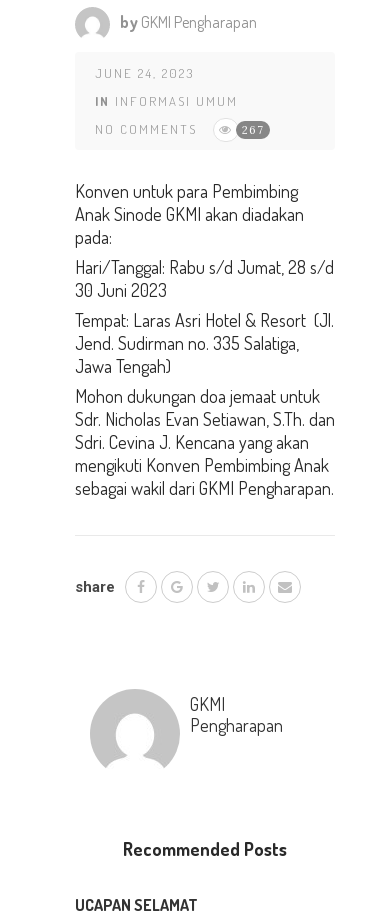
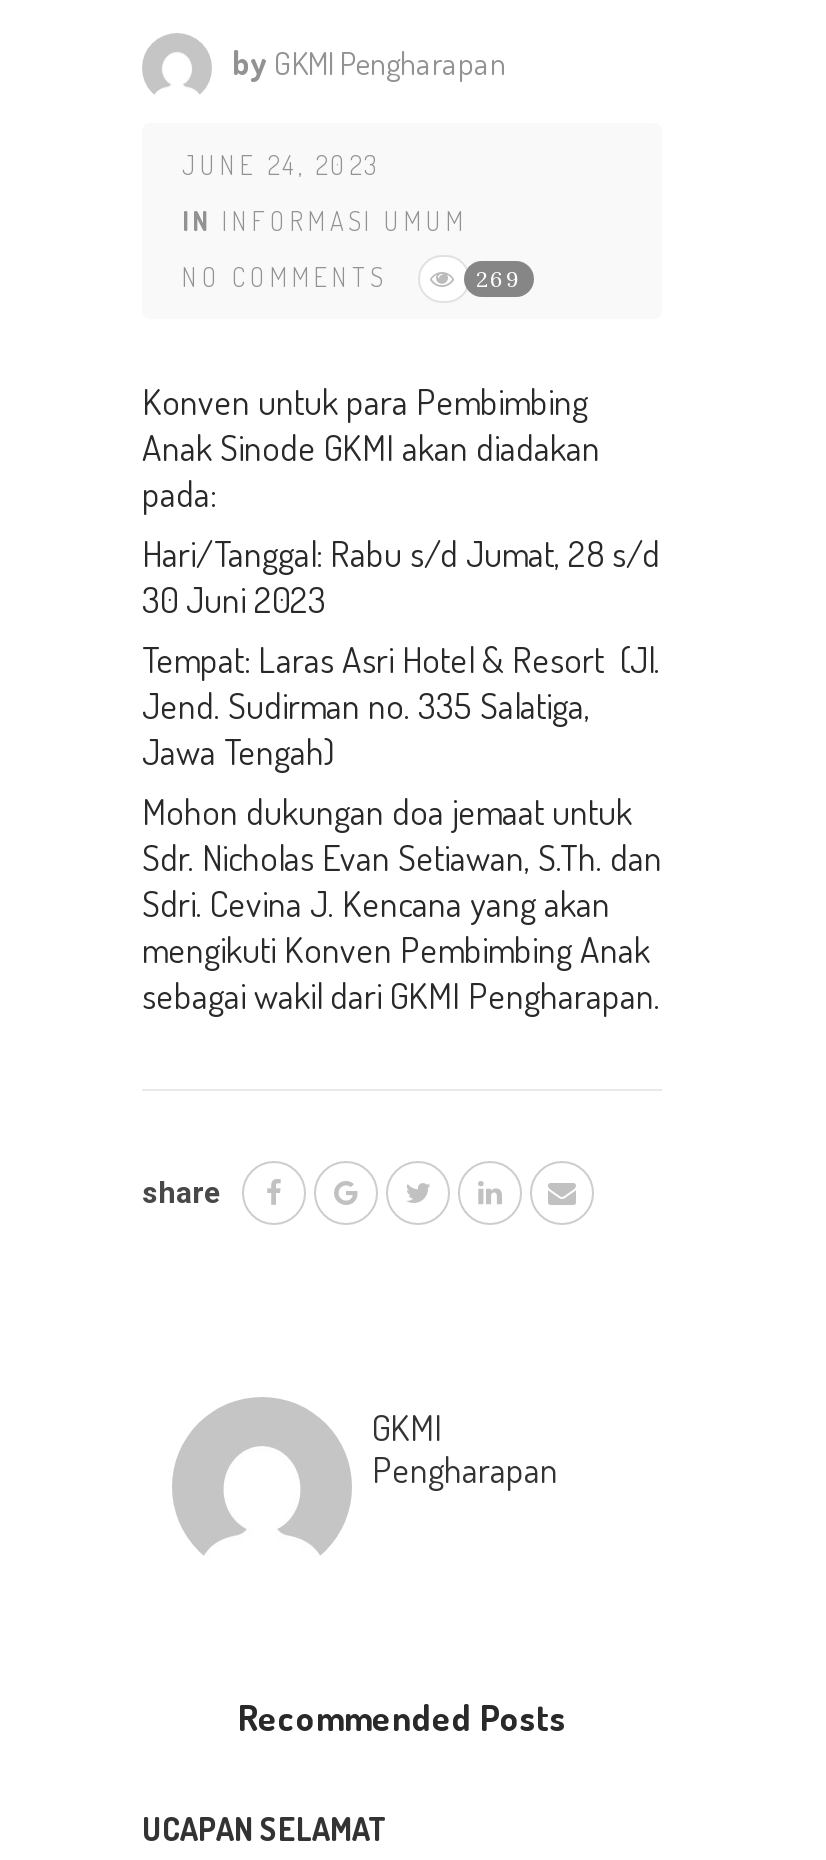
- 267
+ 269
